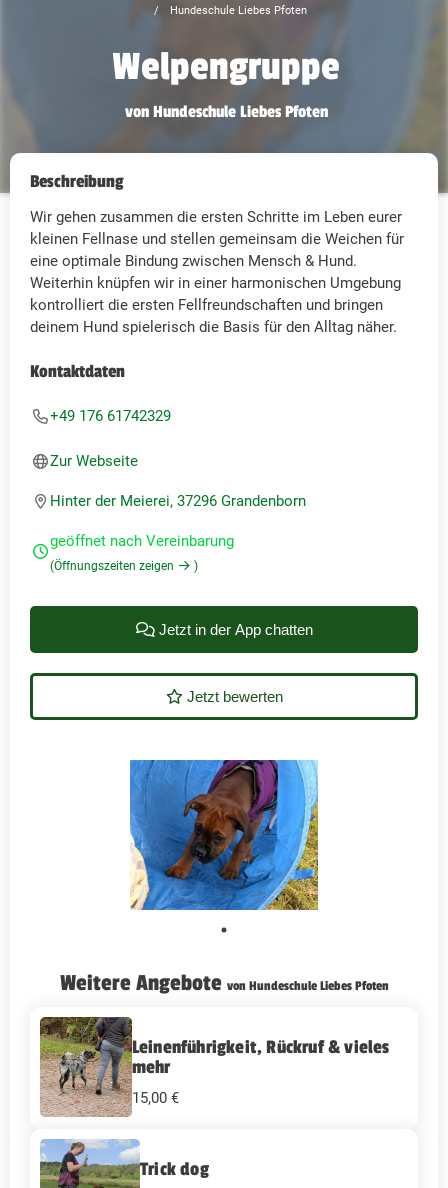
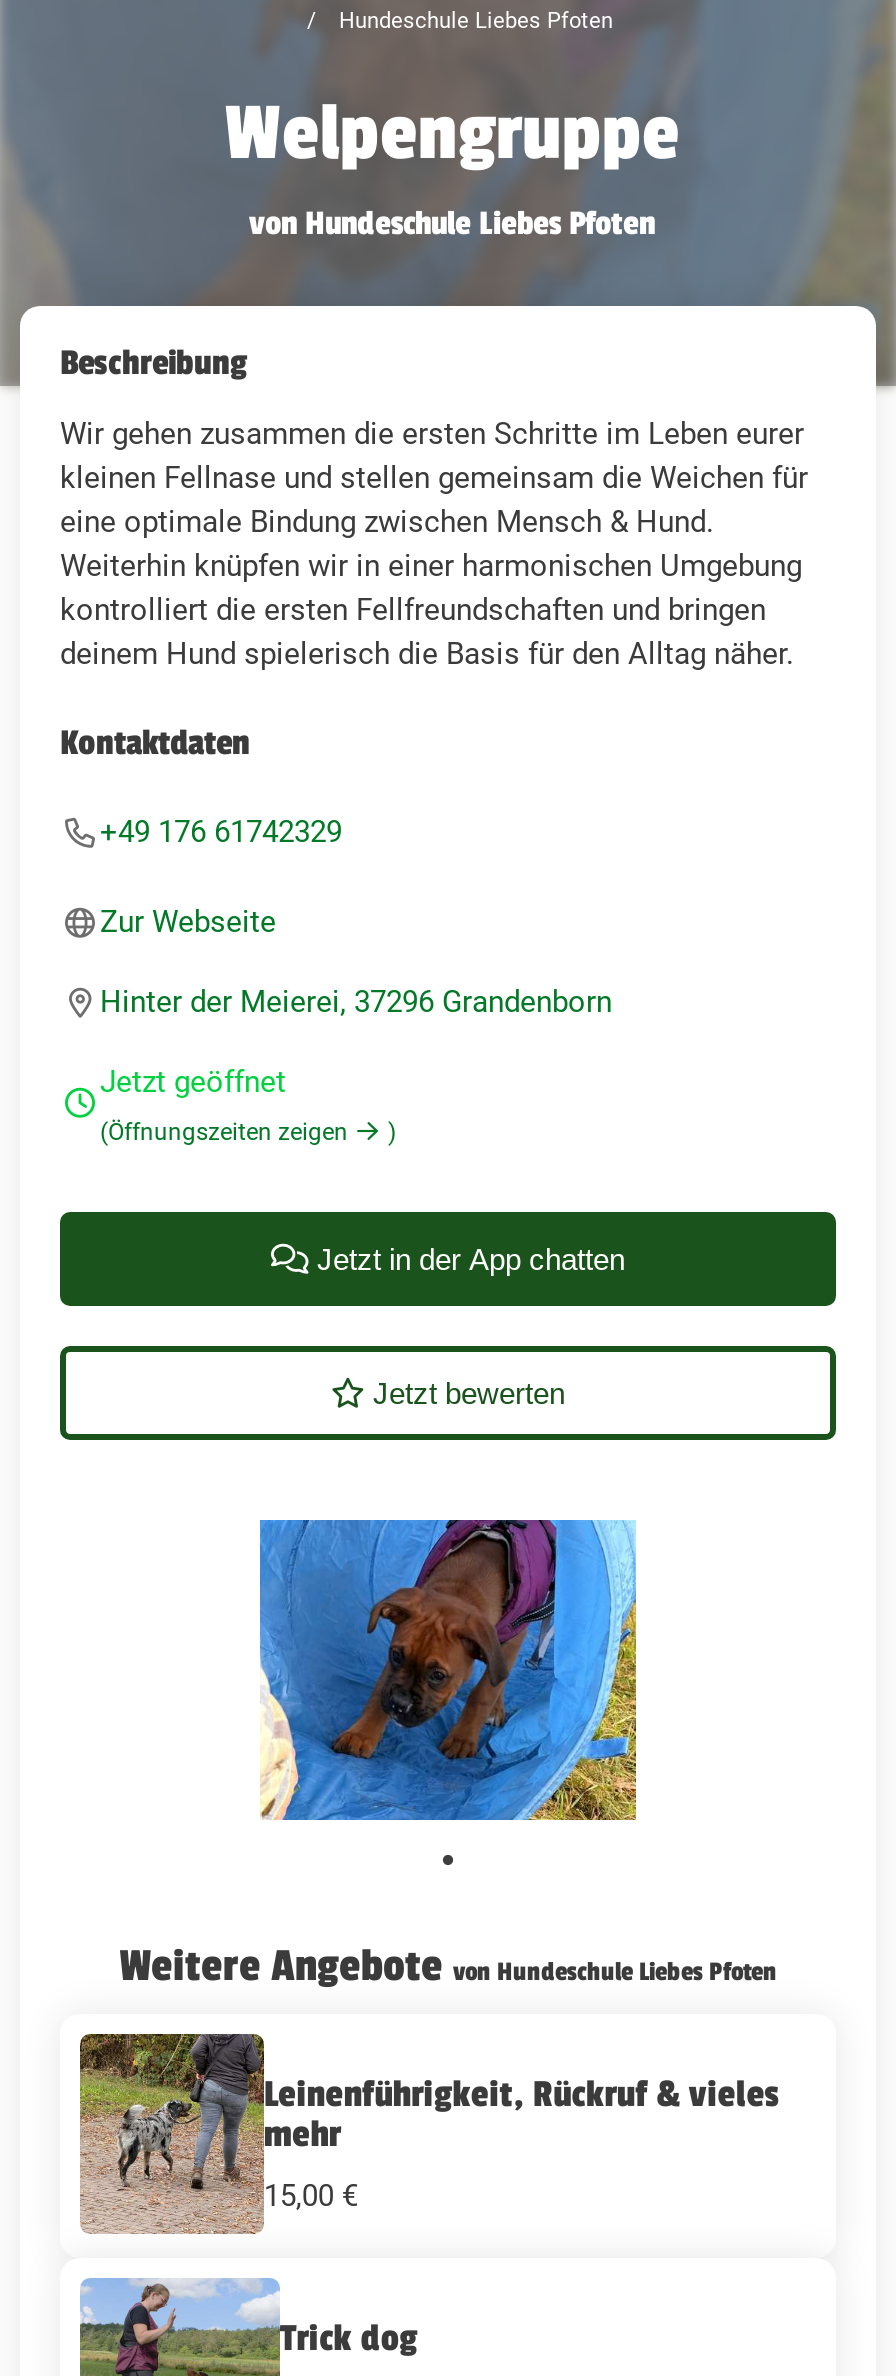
- geöffnet nach Vereinbarung
+ Jetzt geöffnet
